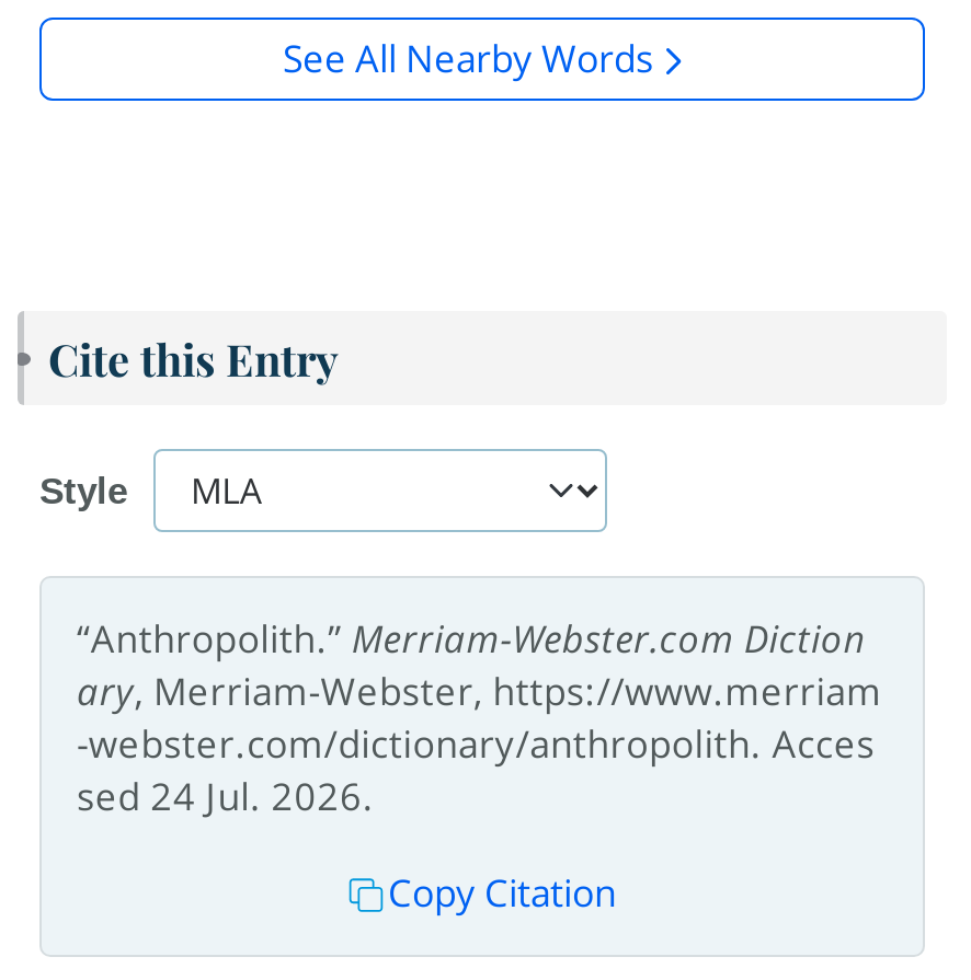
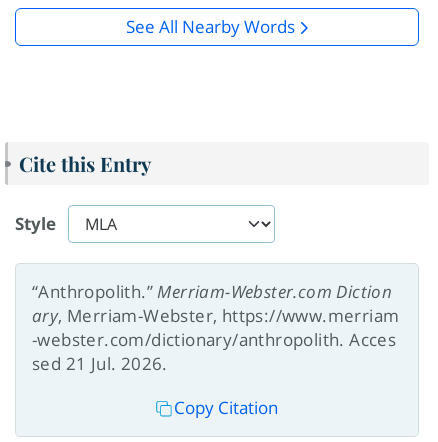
- sed 24 Jul. 2026.
+ sed 21 Jul. 2026.
